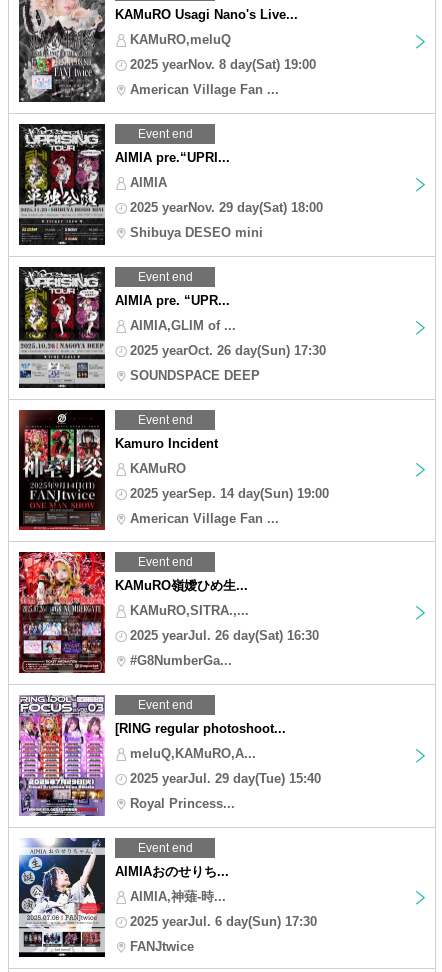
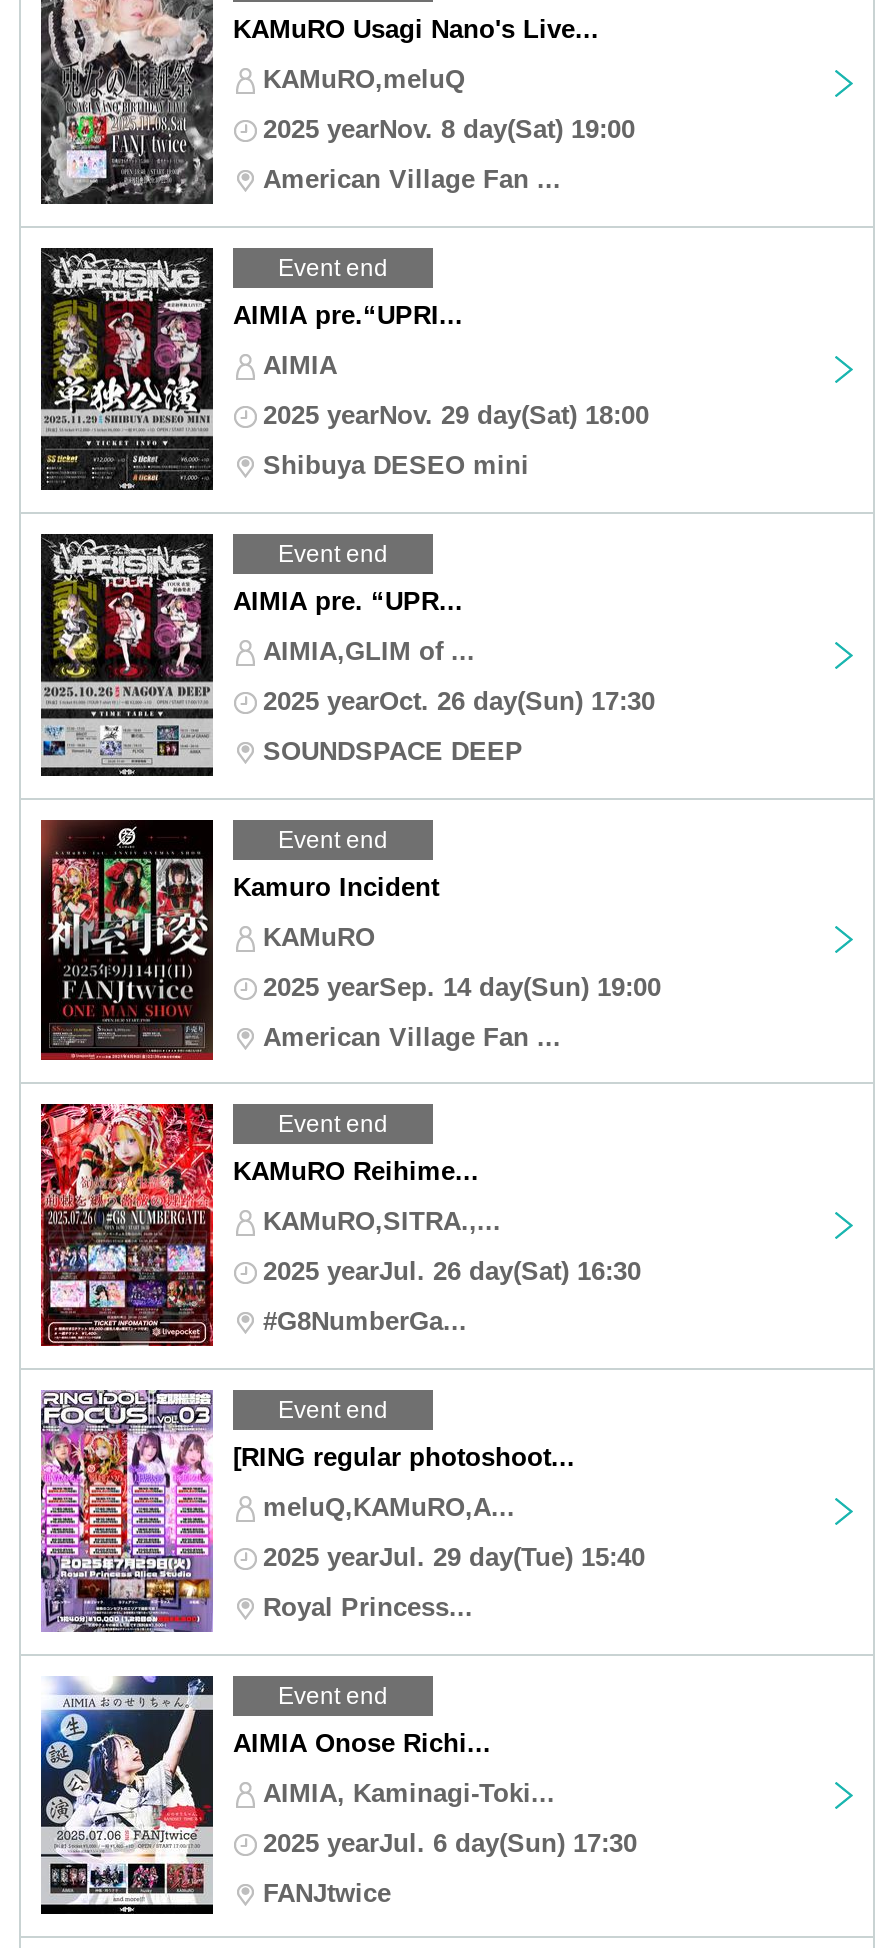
- KAMuRO嶺嬡ひめ生...
+ KAMuRO Reihime...

- AIMIAおのせりち...
+ AIMIA Onose Richi...

- AIMIA,神薙-時...
+ AIMIA, Kaminagi-Toki...
